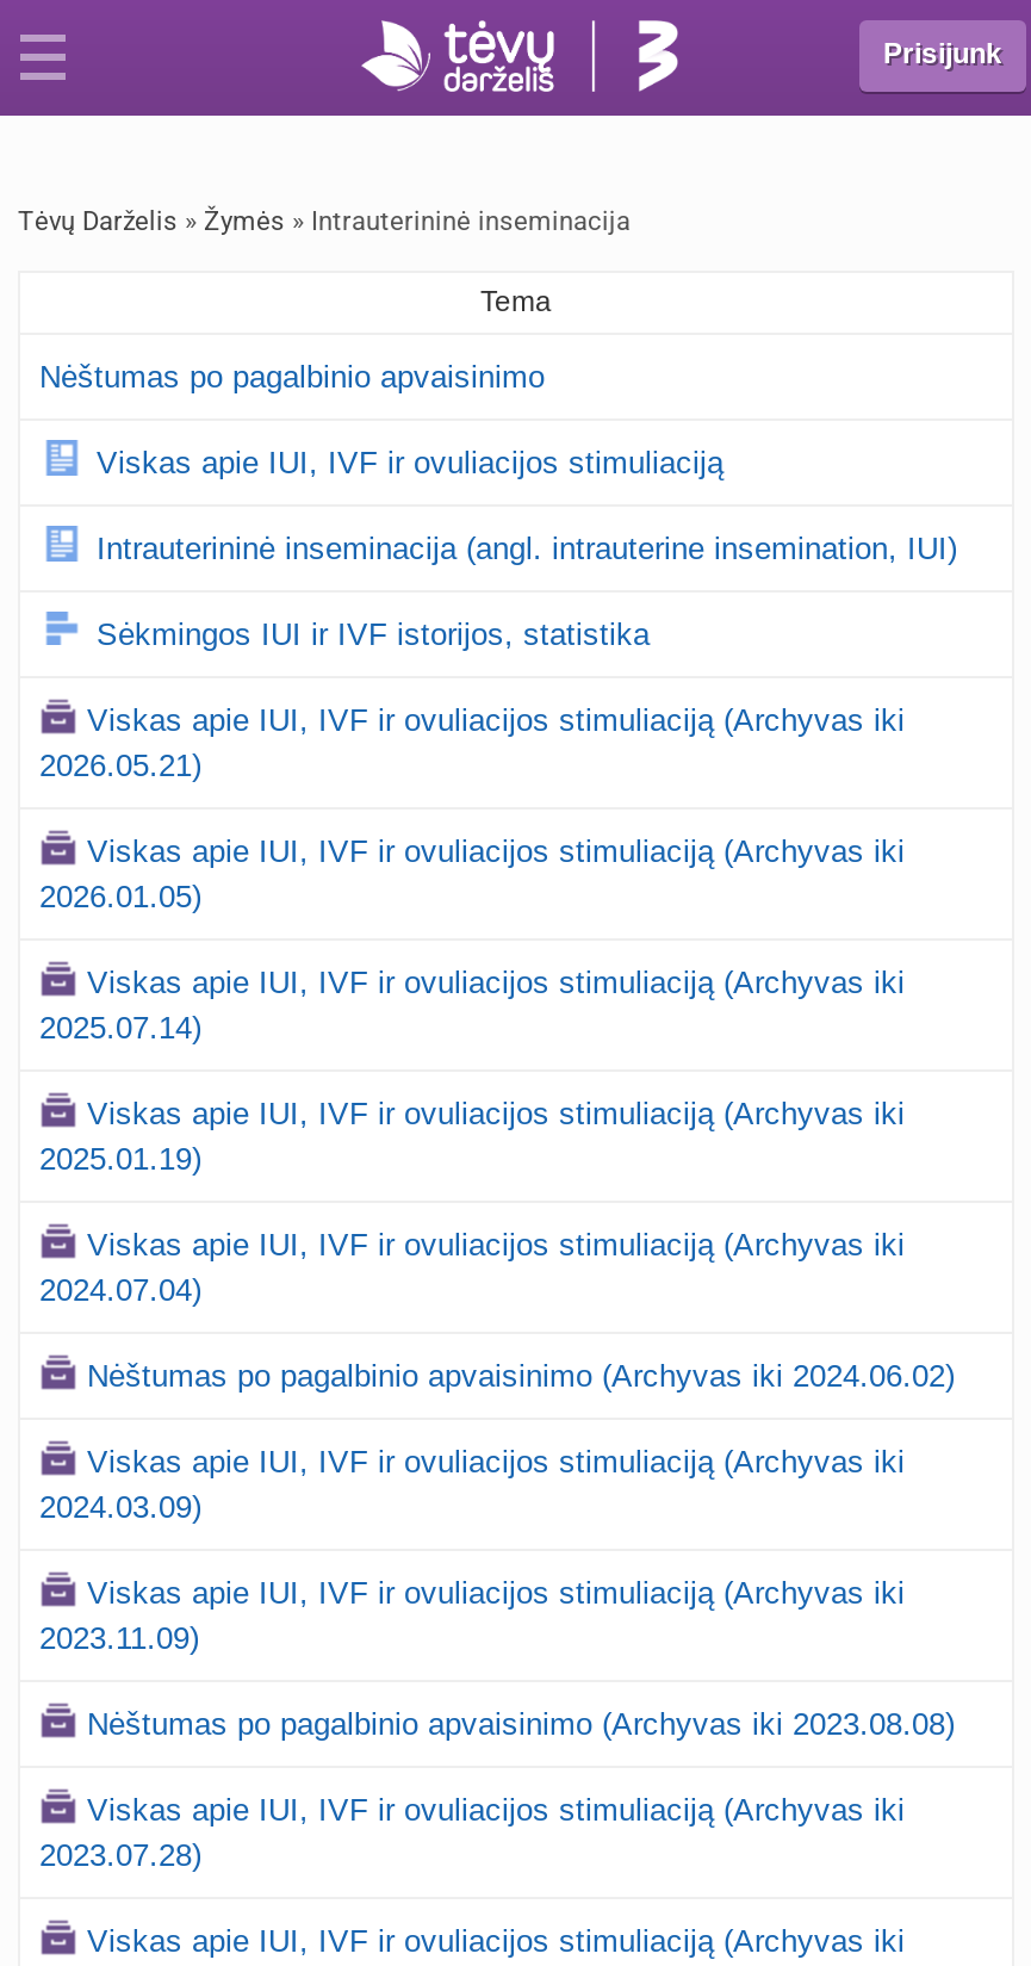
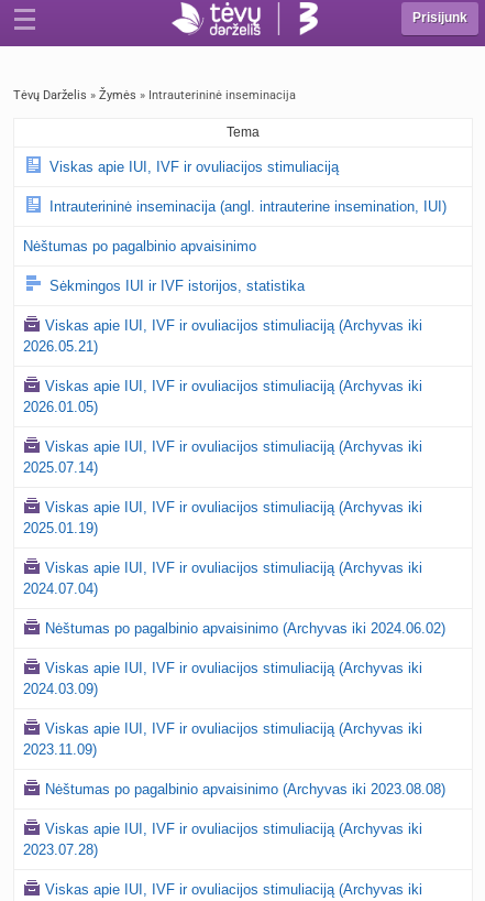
moved down: Nėštumas po pagalbinio apvaisinimo

moved up: Viskas apie IUI, IVF ir ovuliacijos stimuliaciją | Intrauterininė inseminacija (angl. intrauterine insemination, IUI)
